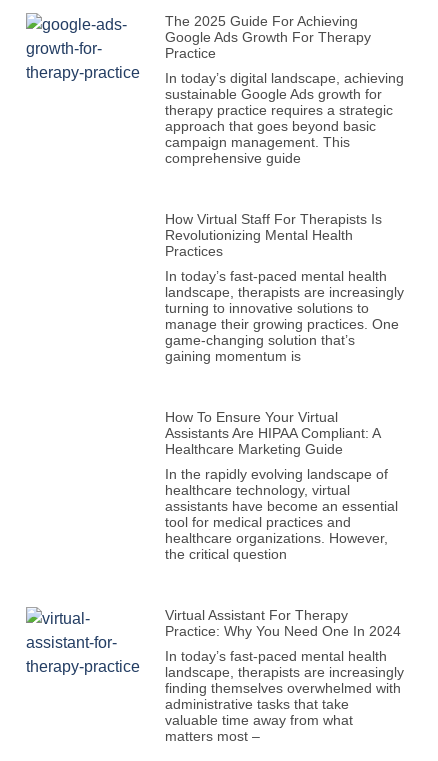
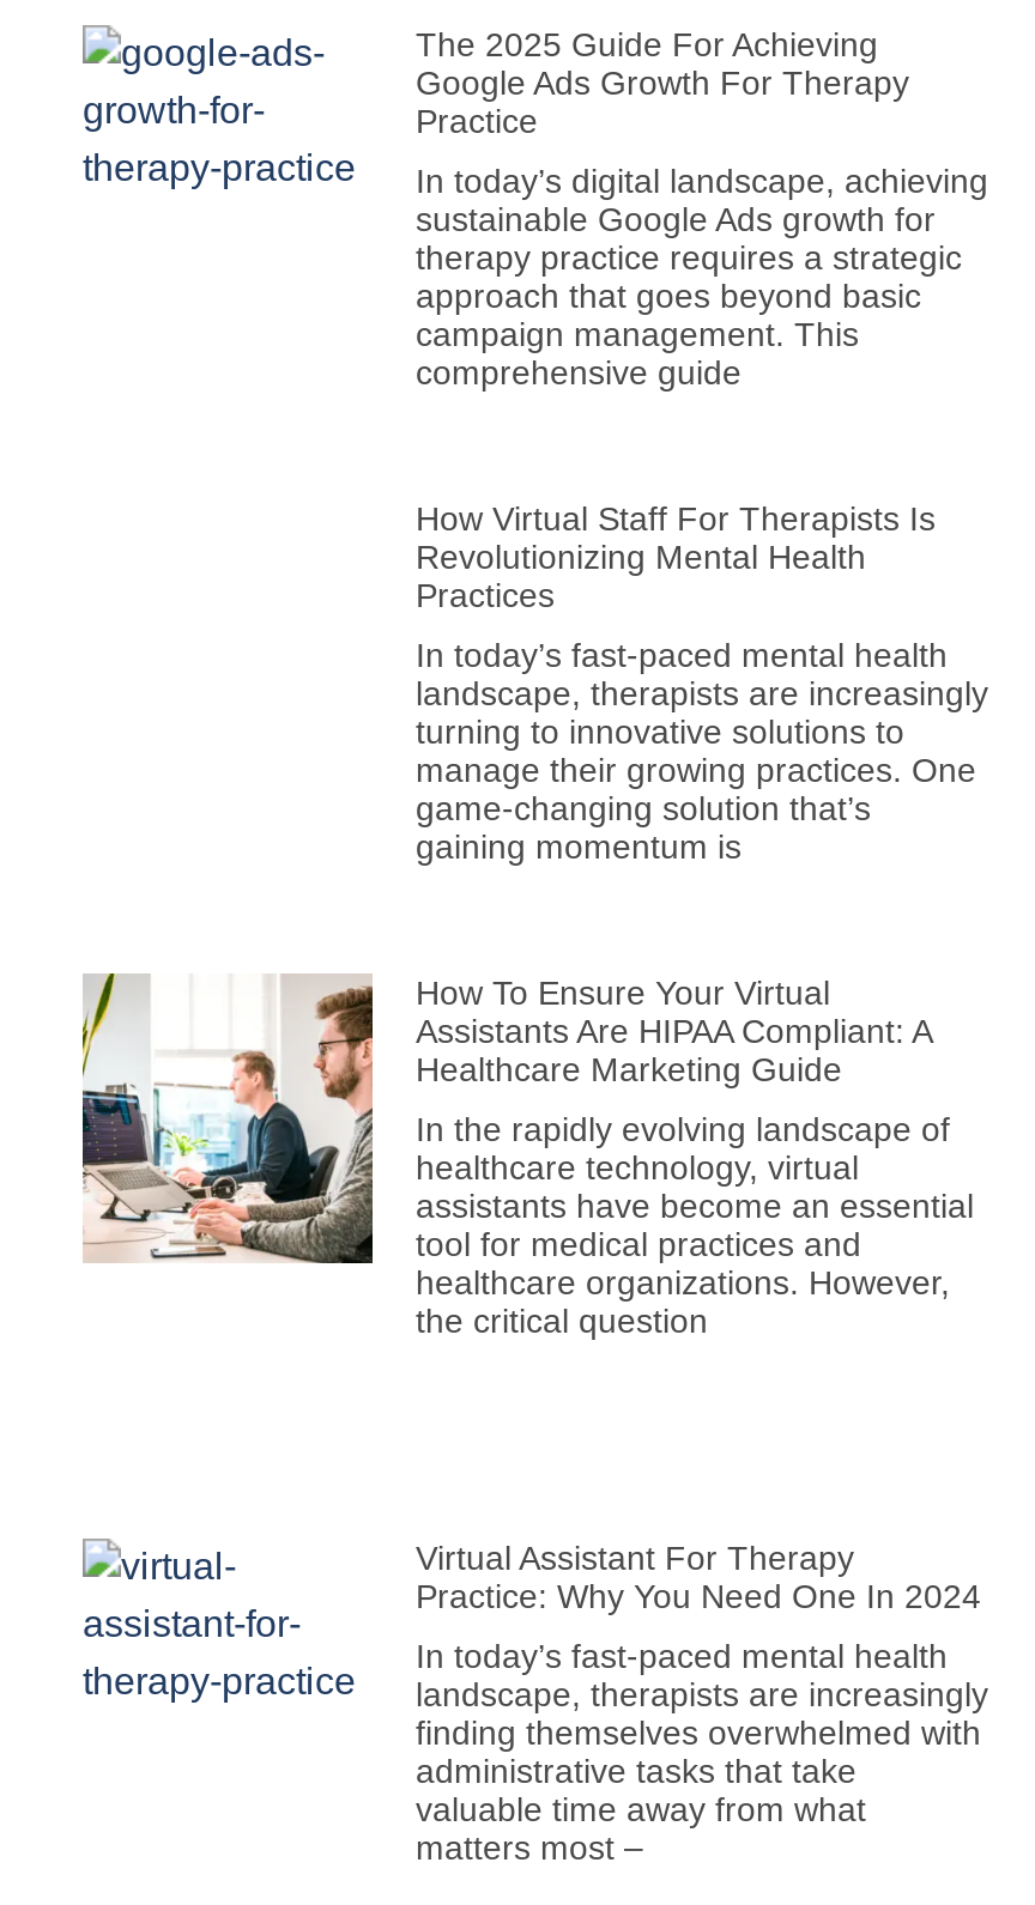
+ [image]
